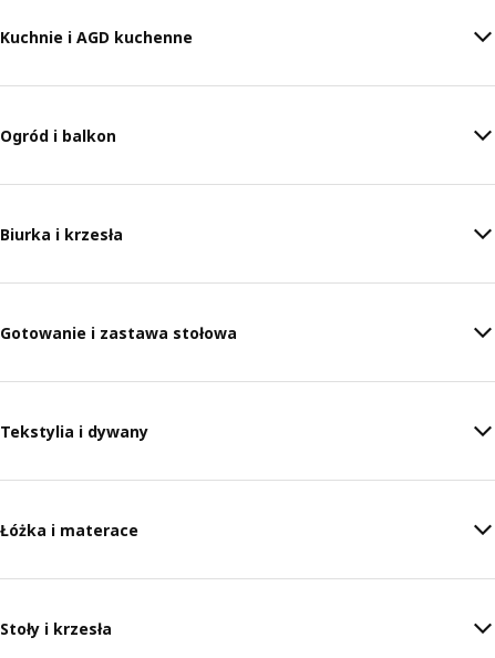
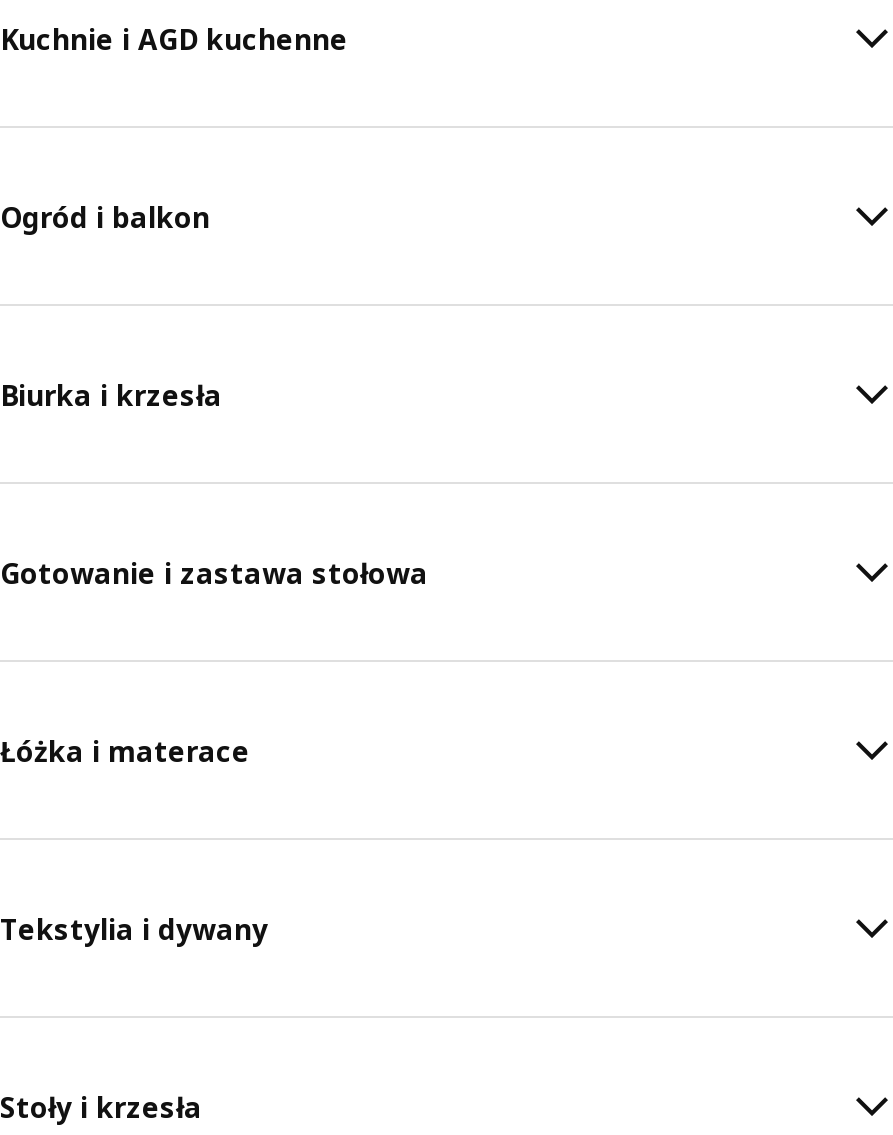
moved down: Tekstylia i dywany

moved up: Łóżka i materace
